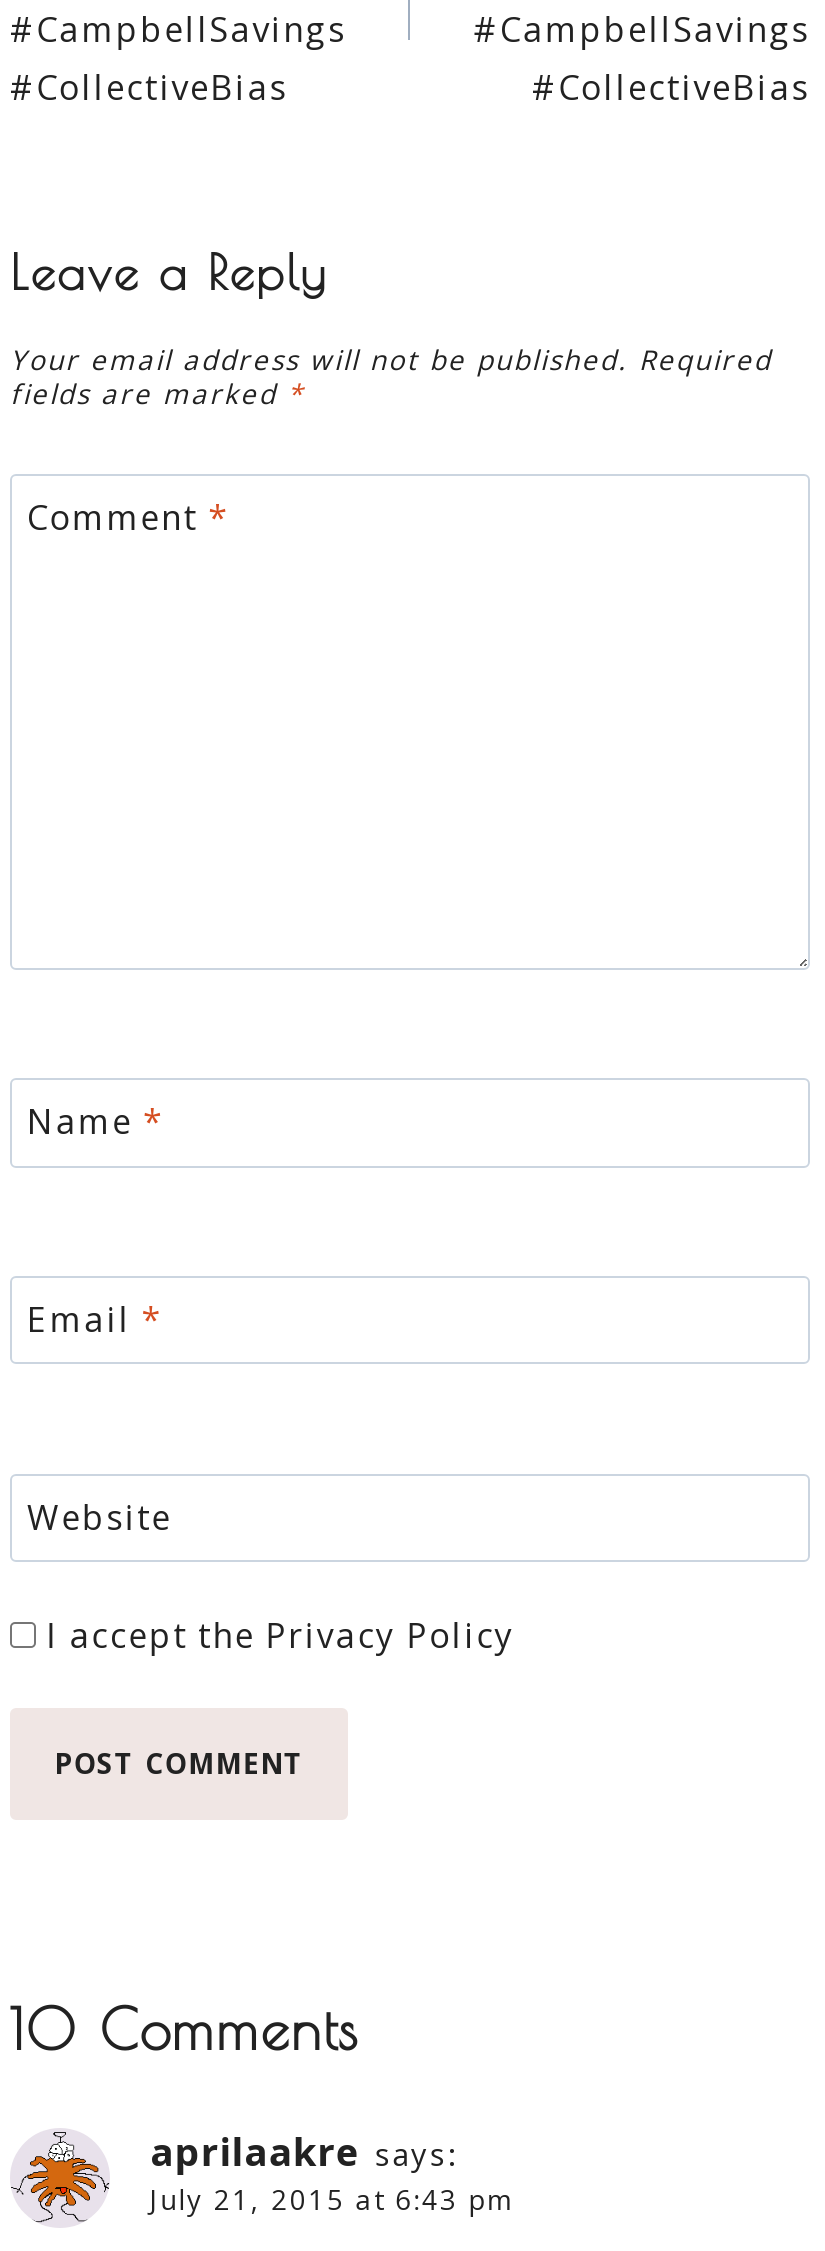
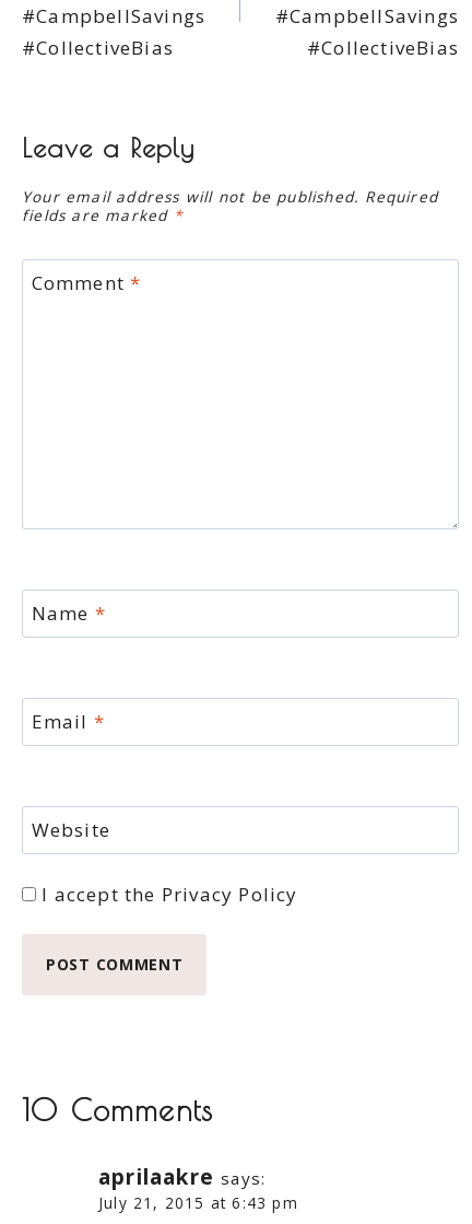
- [image]
